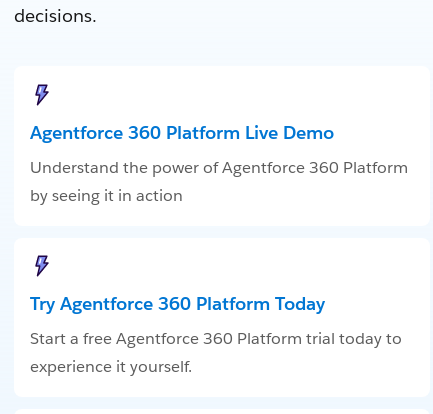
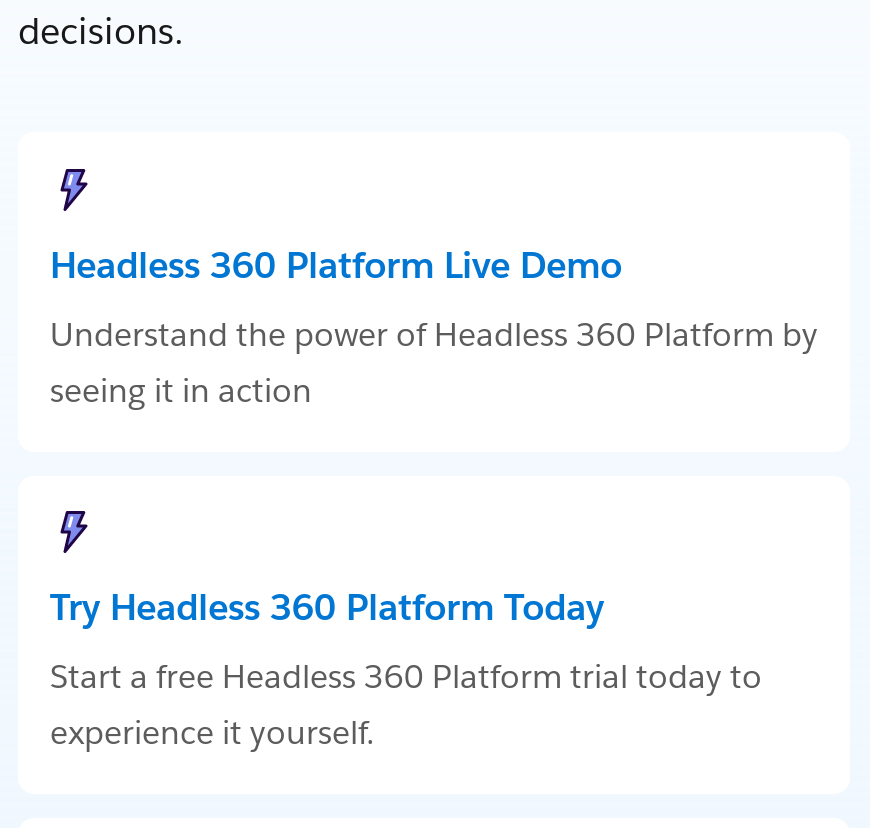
- Agentforce 360 Platform Live Demo
+ Headless 360 Platform Live Demo

- Understand the power of Agentforce 360 Platform
- by seeing it in action
+ Understand the power of Headless 360 Platform by
+ seeing it in action

- Try Agentforce 360 Platform Today
+ Try Headless 360 Platform Today

- Start a free Agentforce 360 Platform trial today to
+ Start a free Headless 360 Platform trial today to
